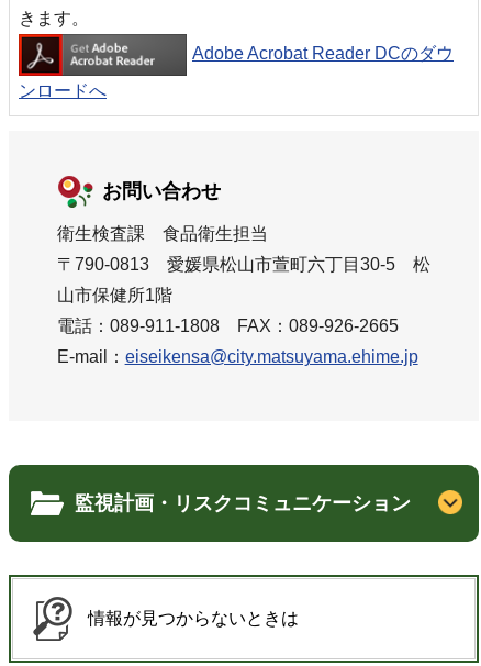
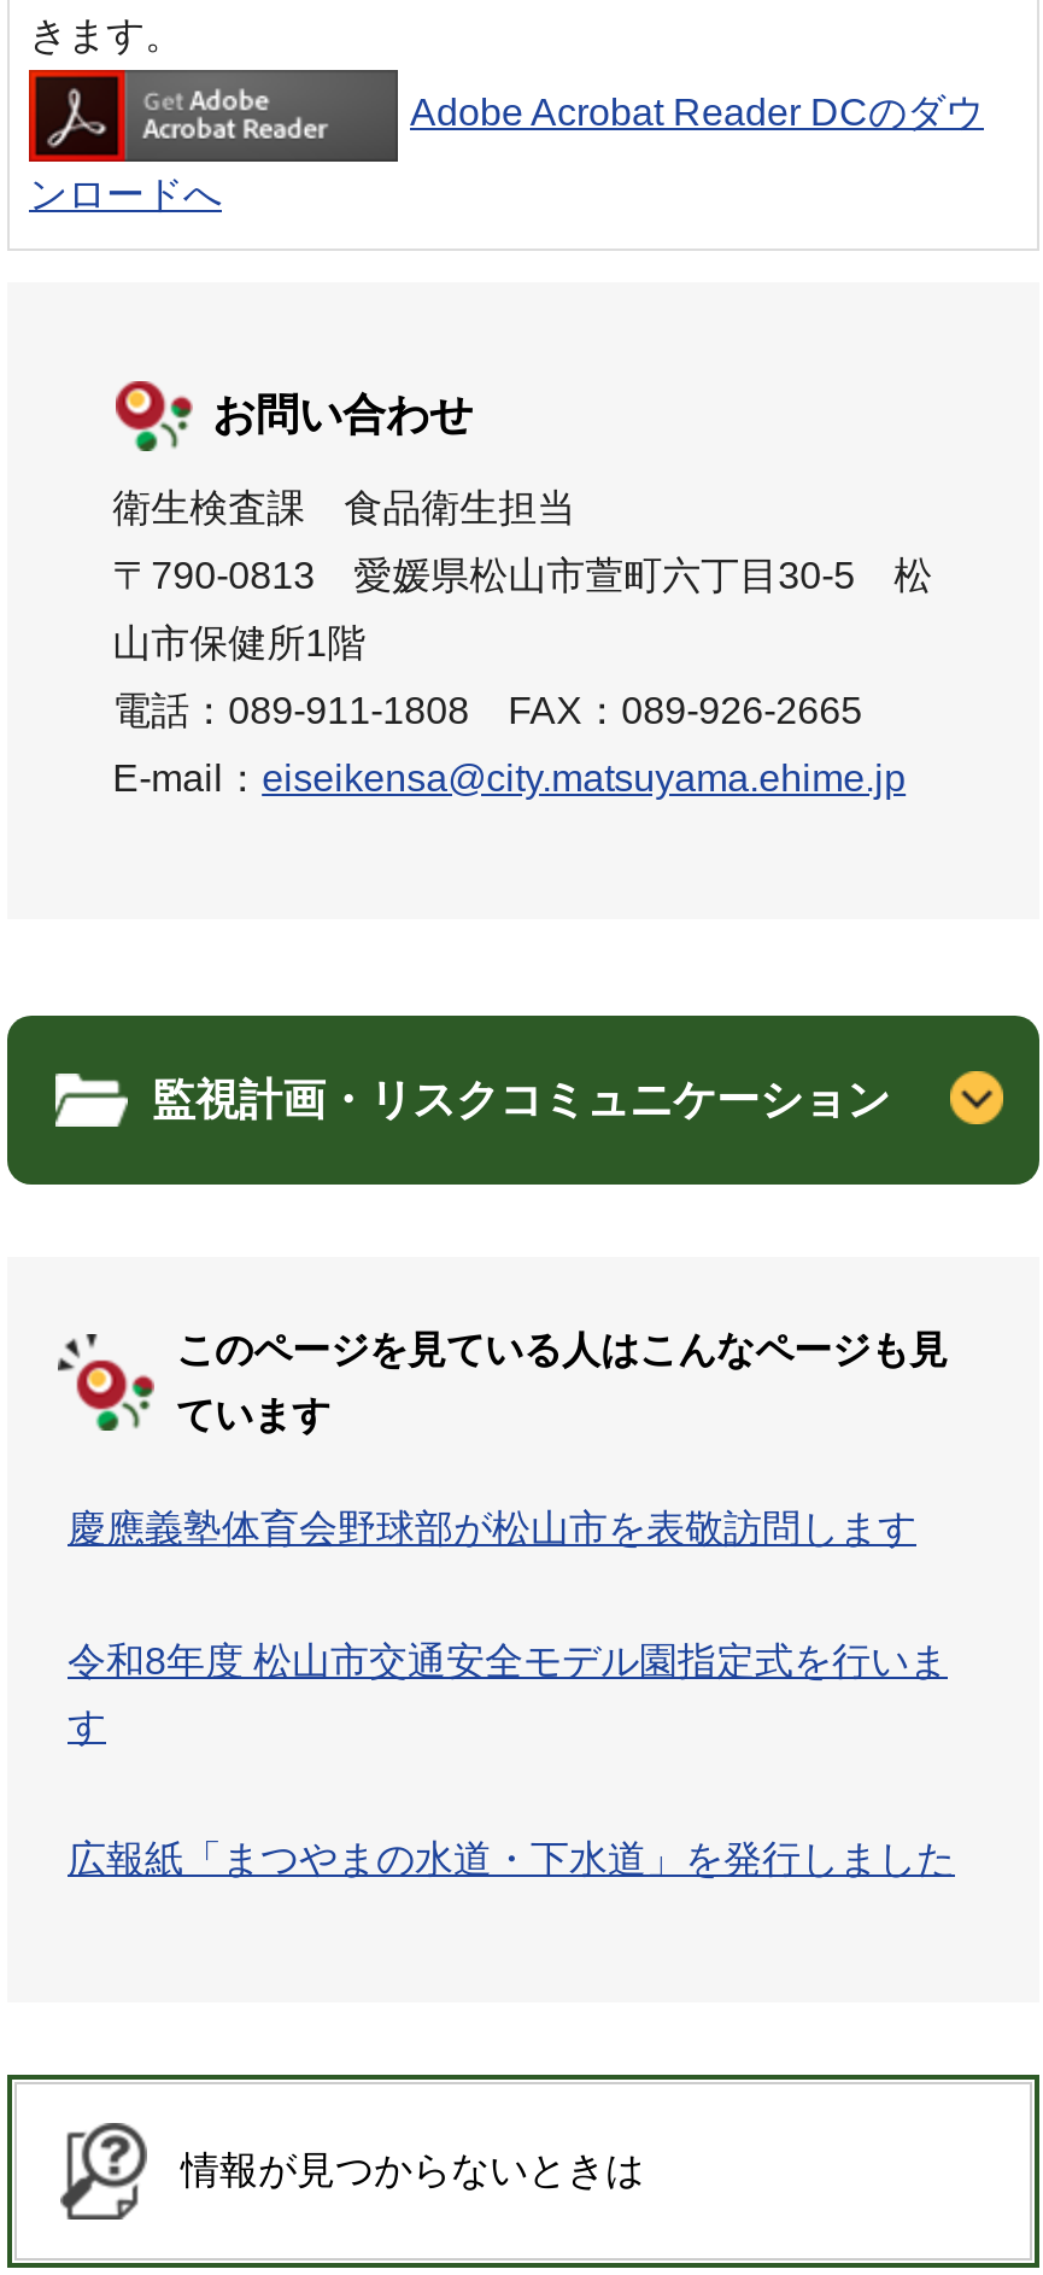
+ [image]
+ このページを見ている人はこんなページも見
+ ています
+ 慶應義塾体育会野球部が松山市を表敬訪問します
+ 令和8年度 松山市交通安全モデル園指定式を行いま
+ す
+ 広報紙「まつやまの水道・下水道」を発行しました
